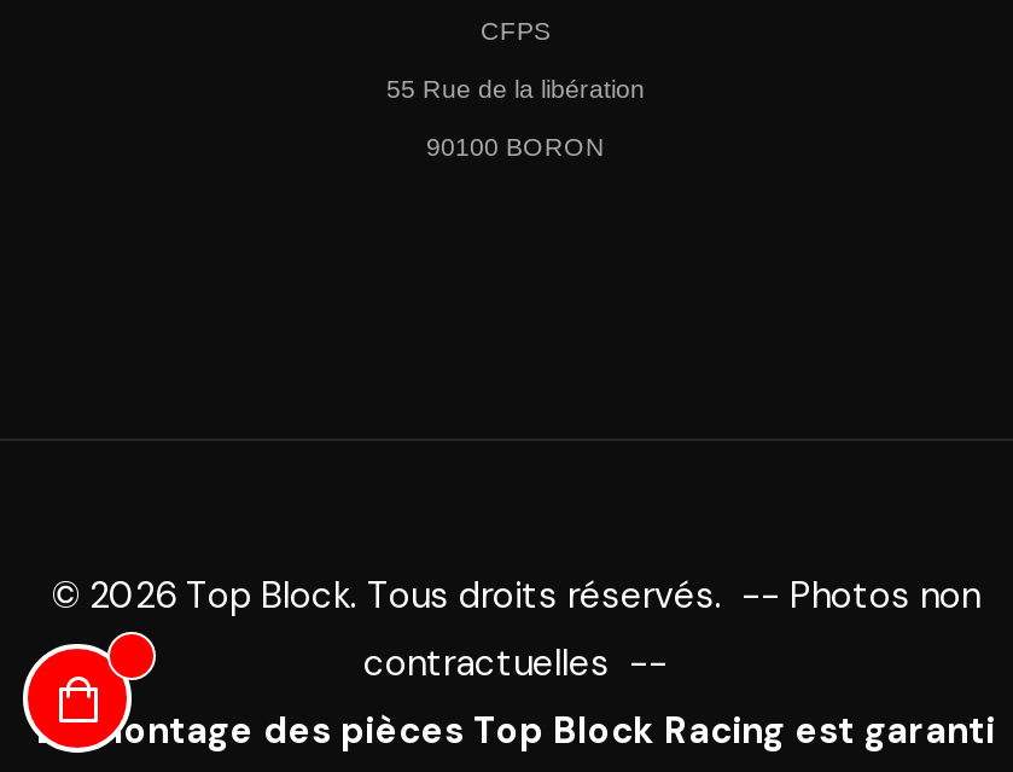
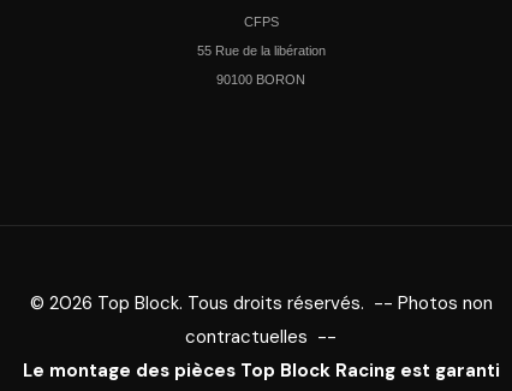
- [image]
